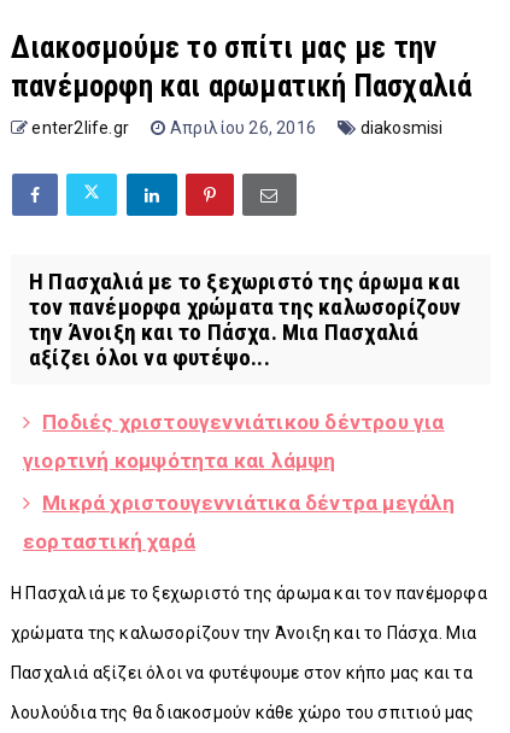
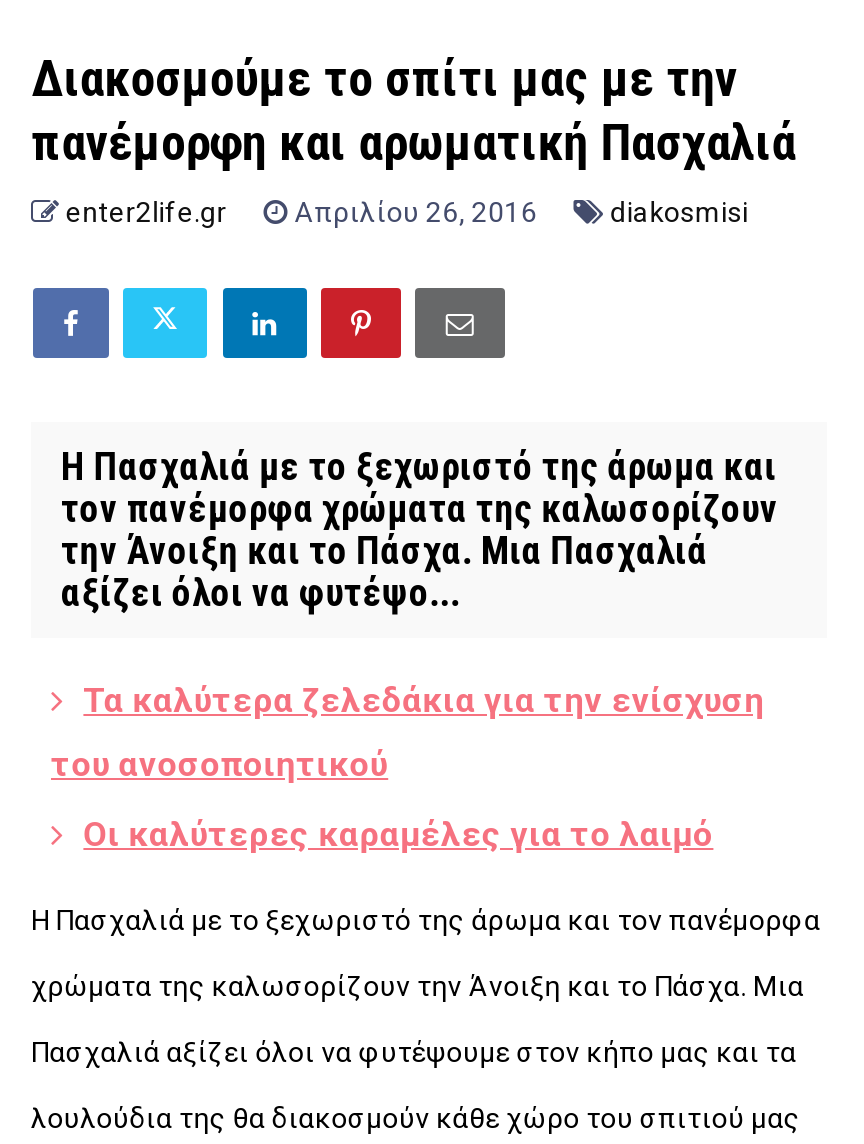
- Ποδιές χριστουγεννιάτικου δέντρου για
- γιορτινή κομψότητα και λάμψη
- Μικρά χριστουγεννιάτικα δέντρα μεγάλη
- εορταστική χαρά
+ Τα καλύτερα ζελεδάκια για την ενίσχυση
+ του ανοσοποιητικού
+ Οι καλύτερες καραμέλες για το λαιμό
